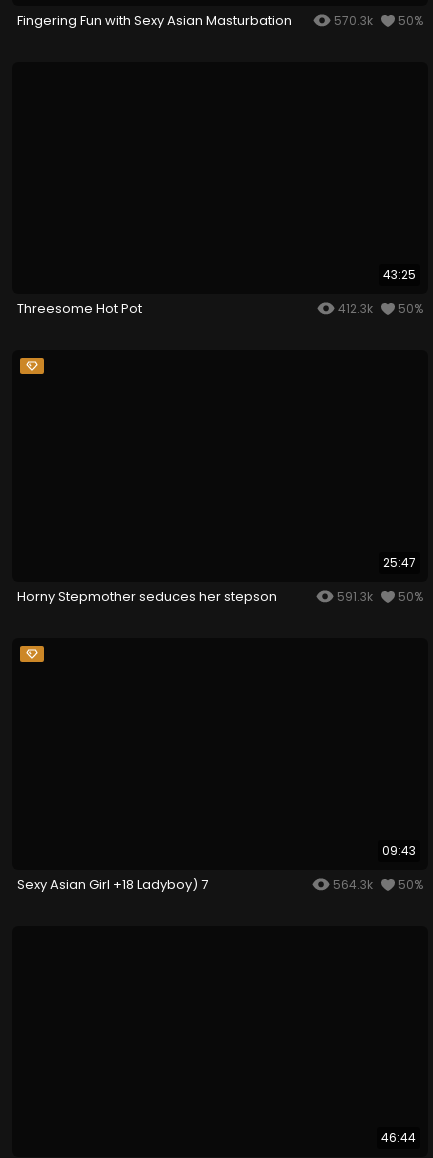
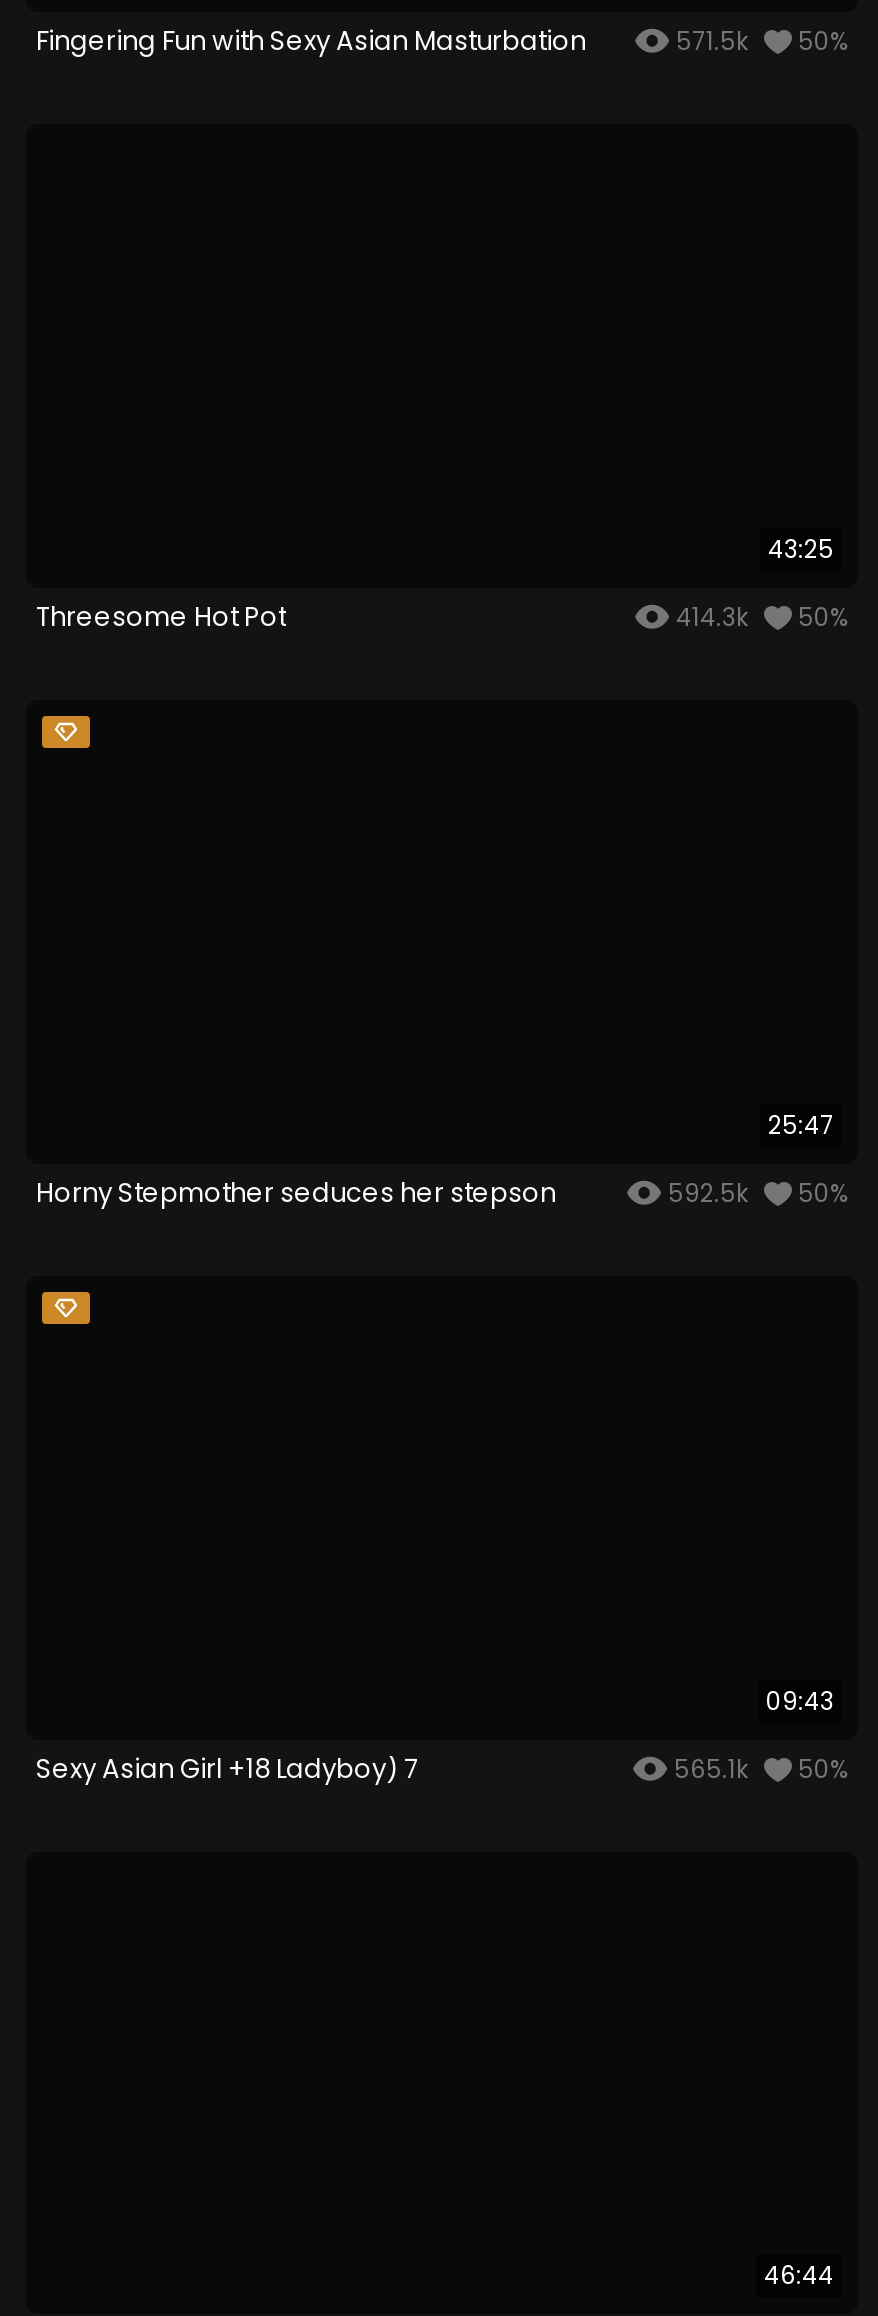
- 570.3k 50%
+ 571.5k 50%

- 412.3k 50%
+ 414.3k 50%

- 591.3k 50%
+ 592.5k 50%

- 564.3k 50%
+ 565.1k 50%
